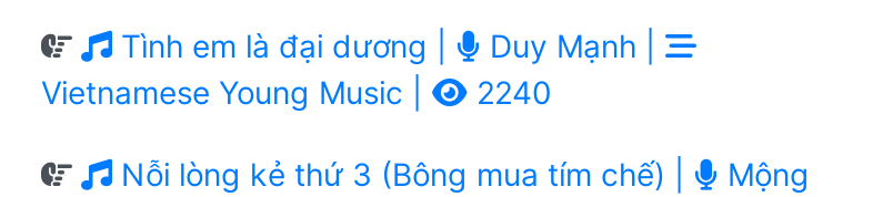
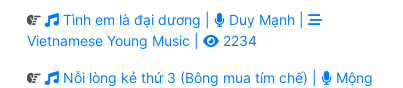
- 2240
+ 2234
